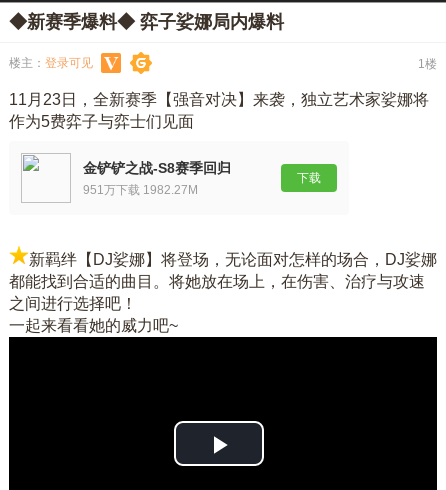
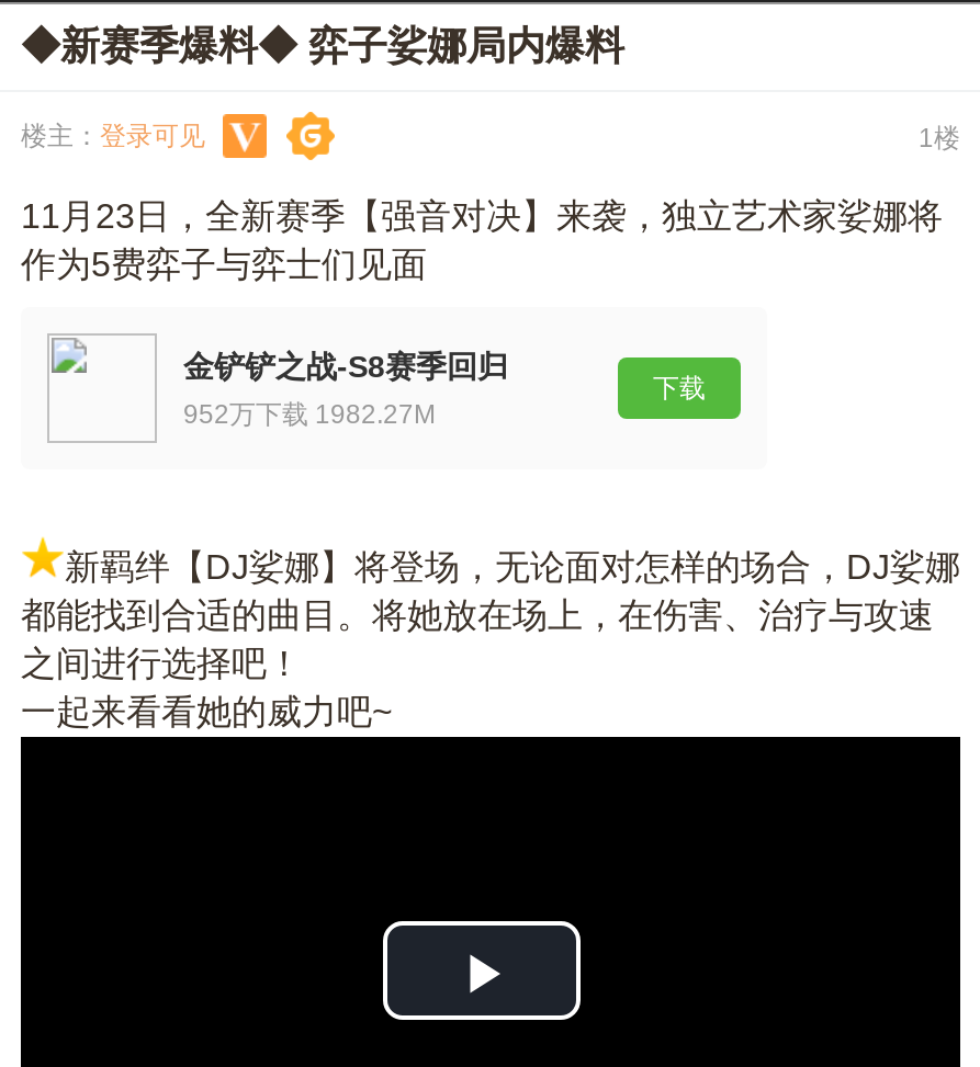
- 951万下载 1982.27M
+ 952万下载 1982.27M
